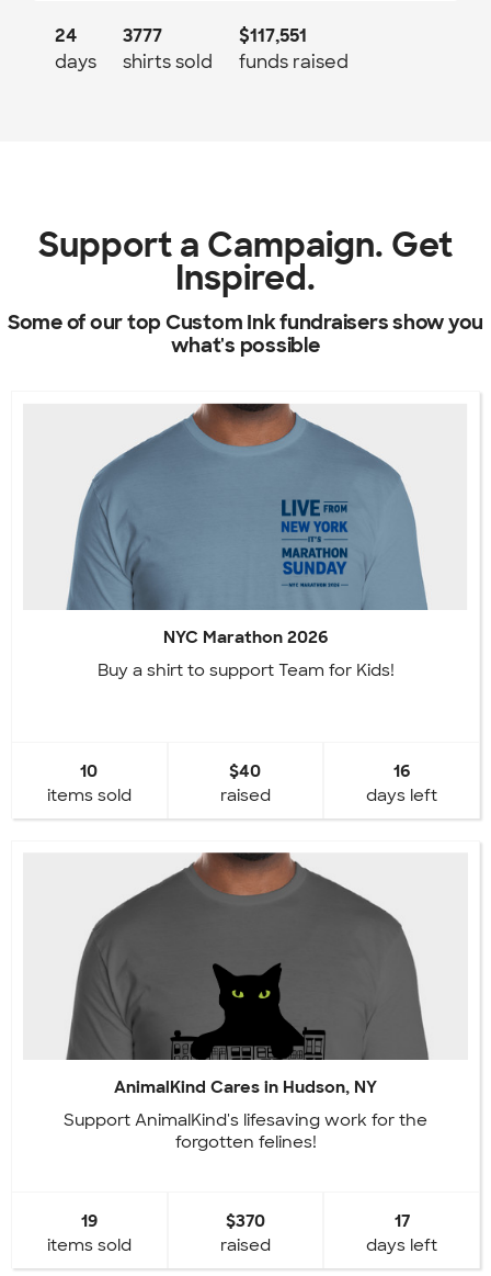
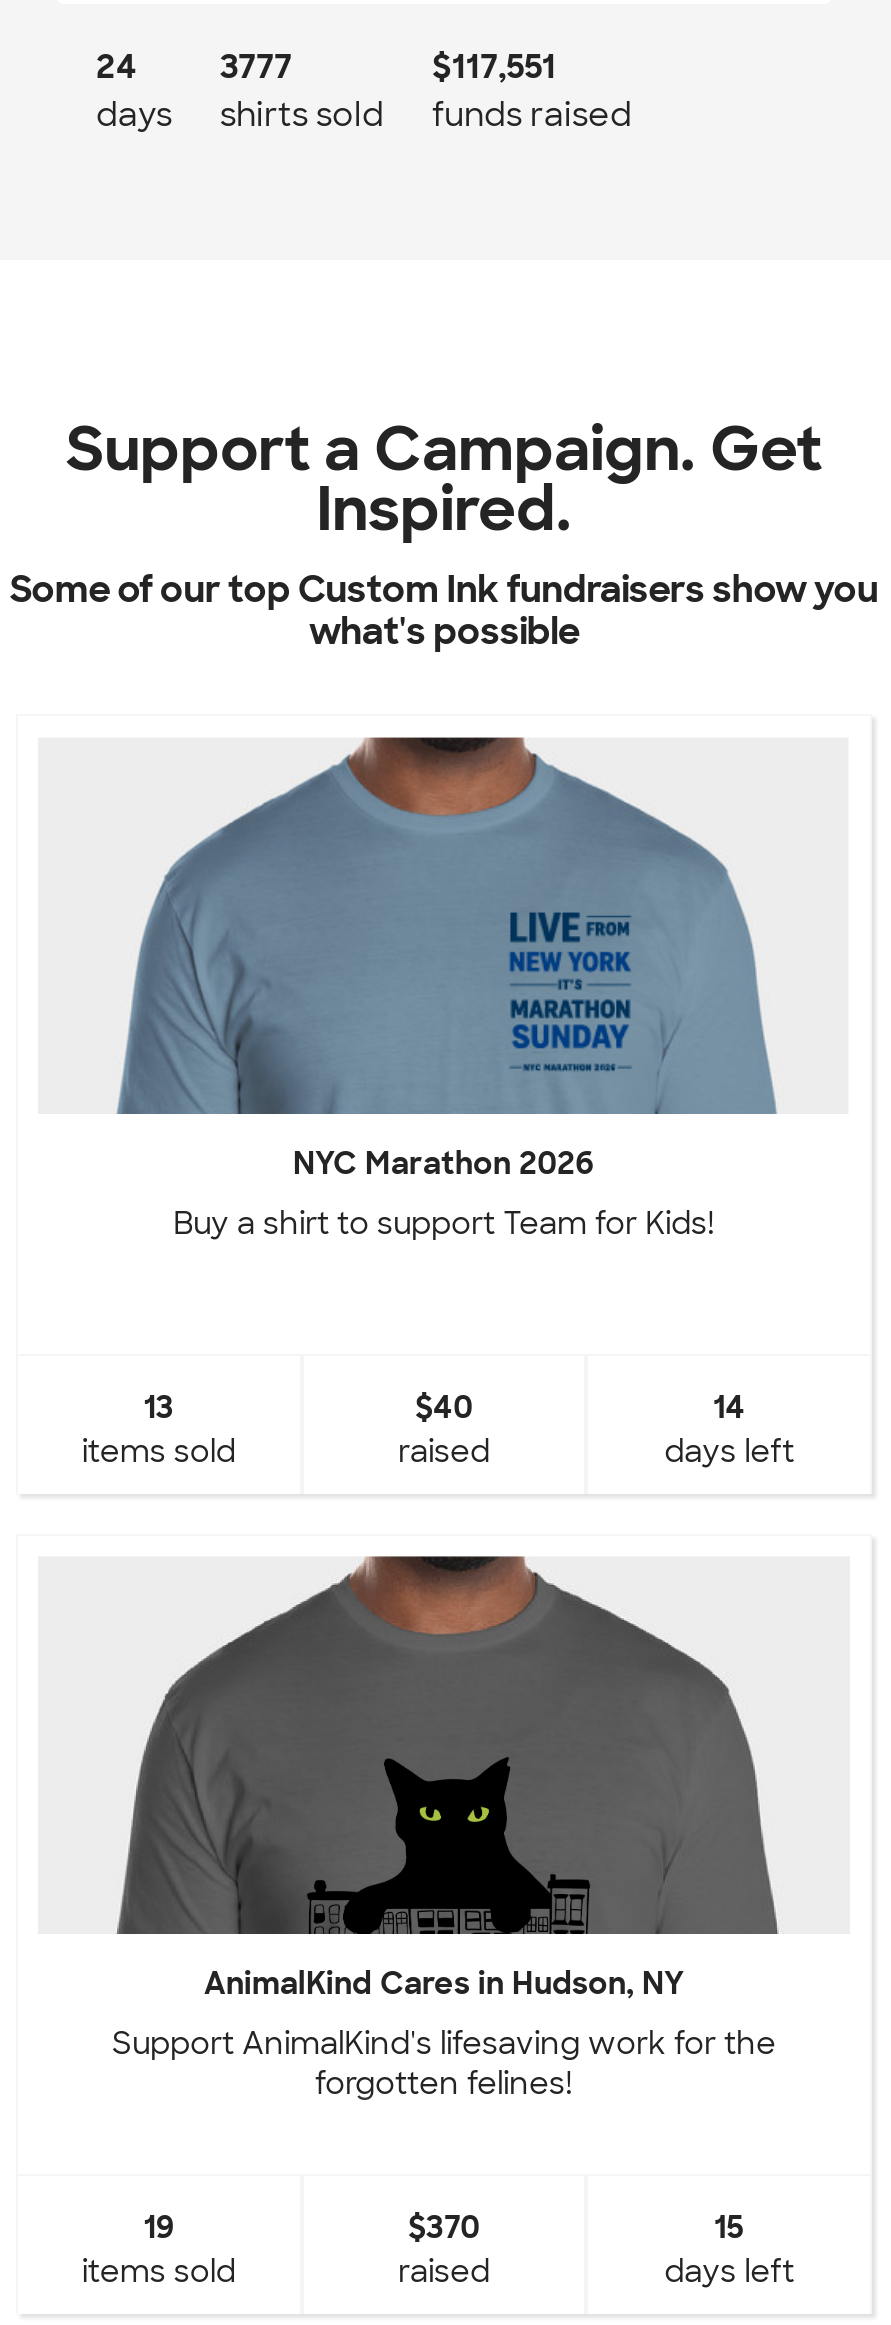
- 10
+ 13

- 16
+ 14

- 17
+ 15
